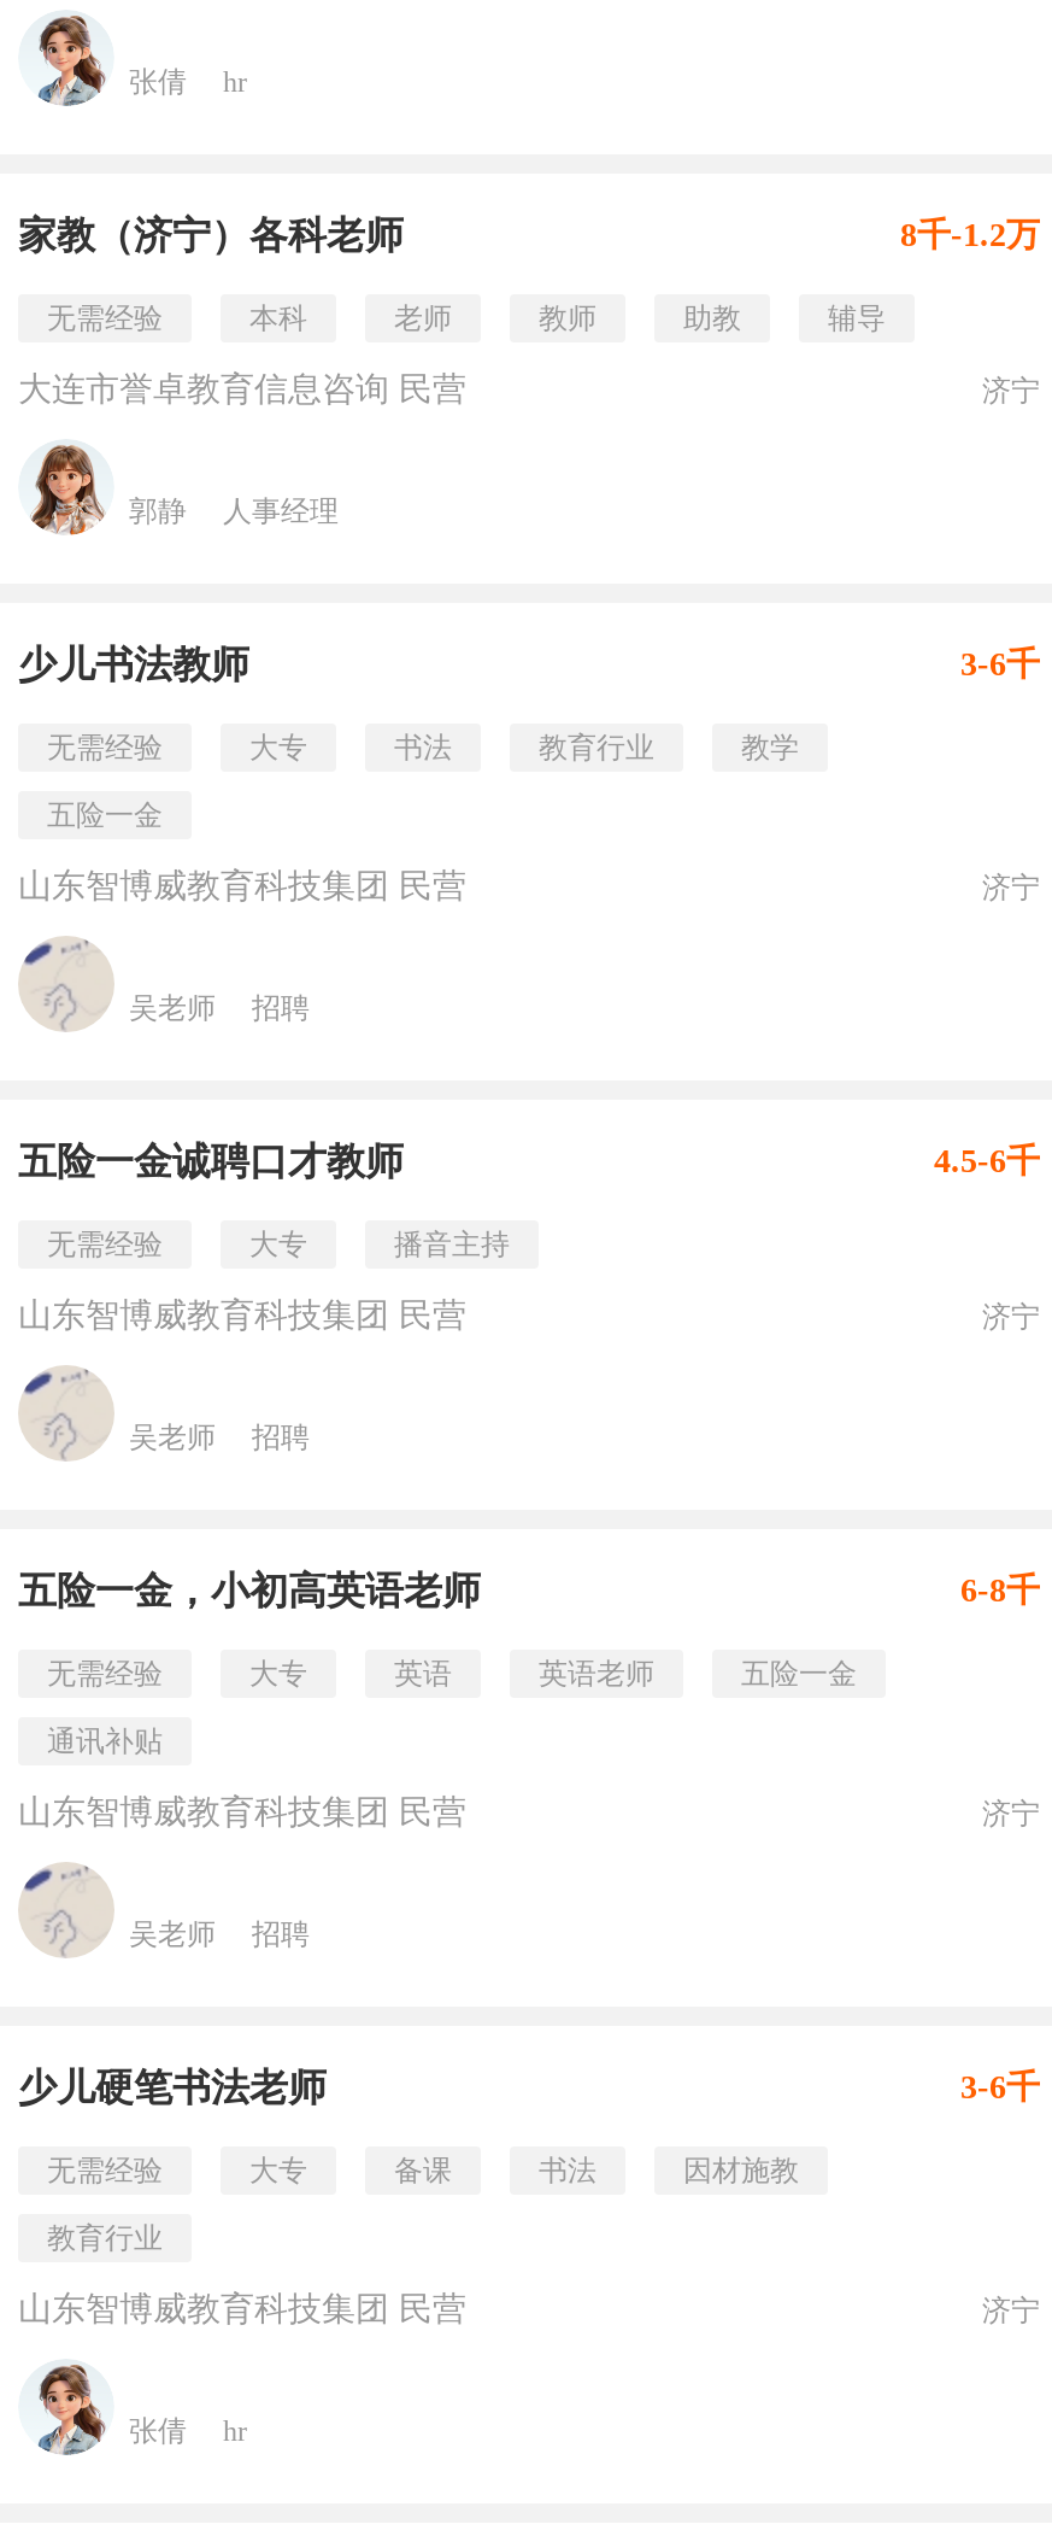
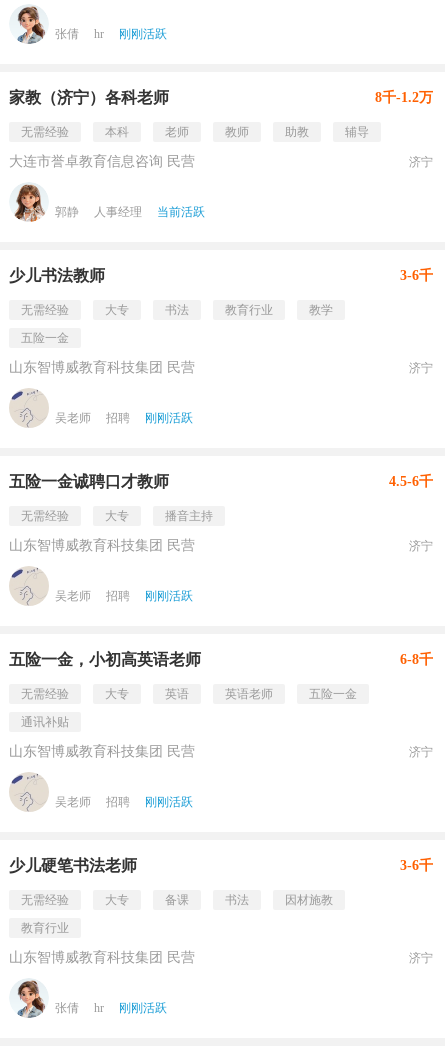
+ 刚刚活跃

+ 当前活跃

+ 刚刚活跃

+ 刚刚活跃

+ 刚刚活跃

+ 刚刚活跃
